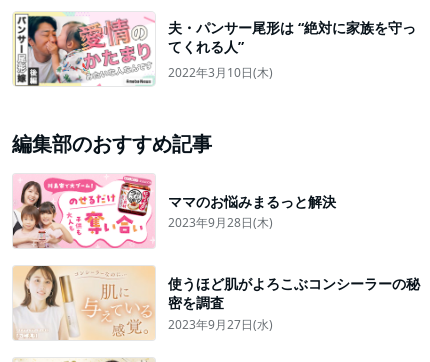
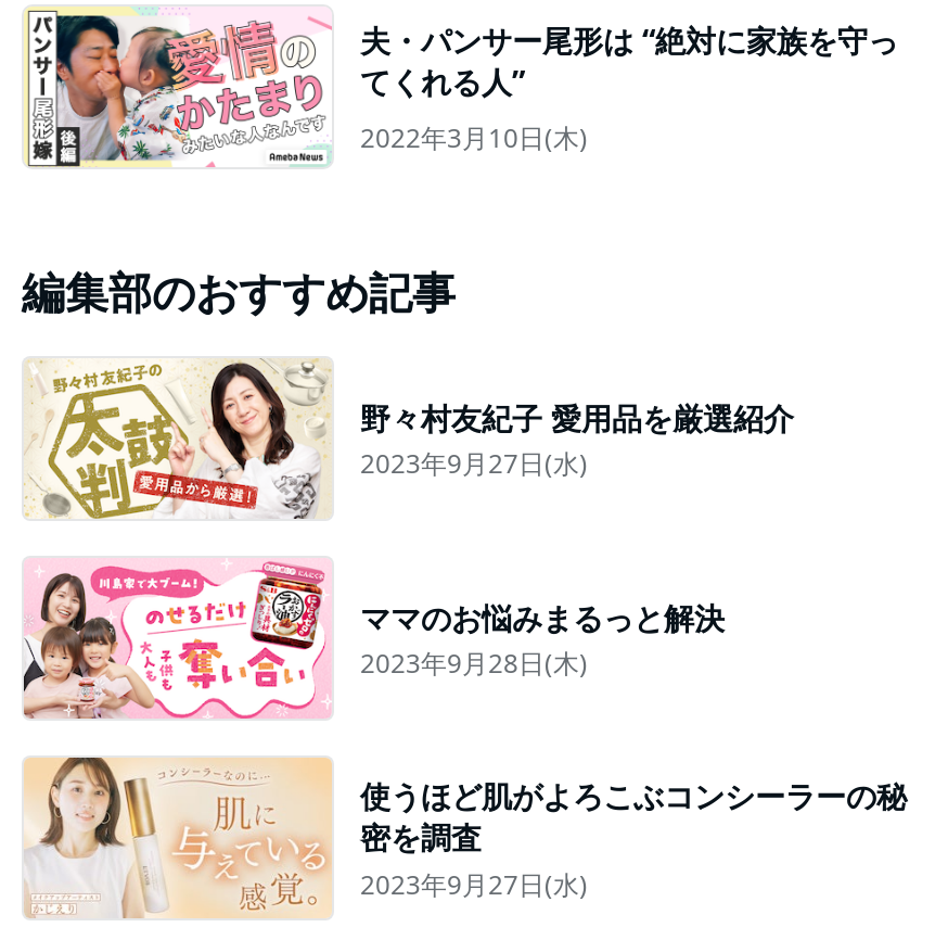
+ [image]
+ 野々村友紀子 愛用品を厳選紹介
+ 2023年9月27日(水)
